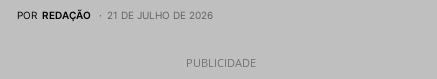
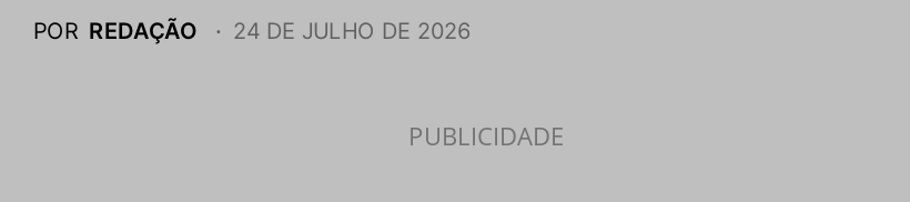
- POR REDAÇÃO 21 DE JULHO DE 2026
+ POR REDAÇÃO 24 DE JULHO DE 2026
